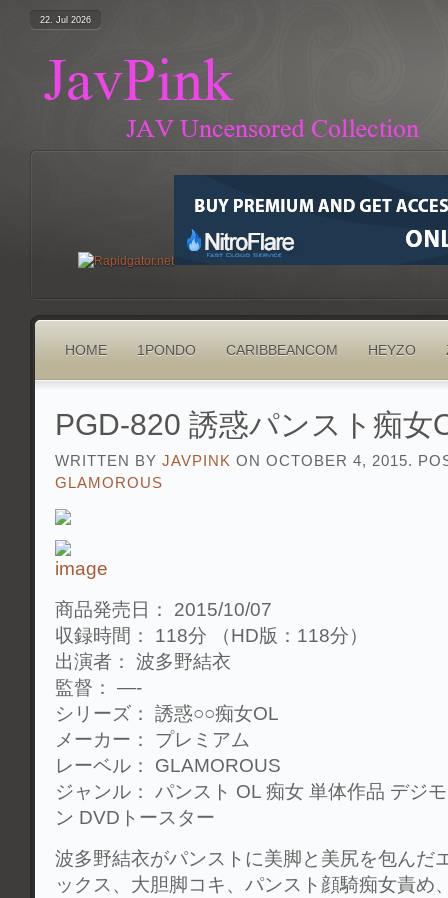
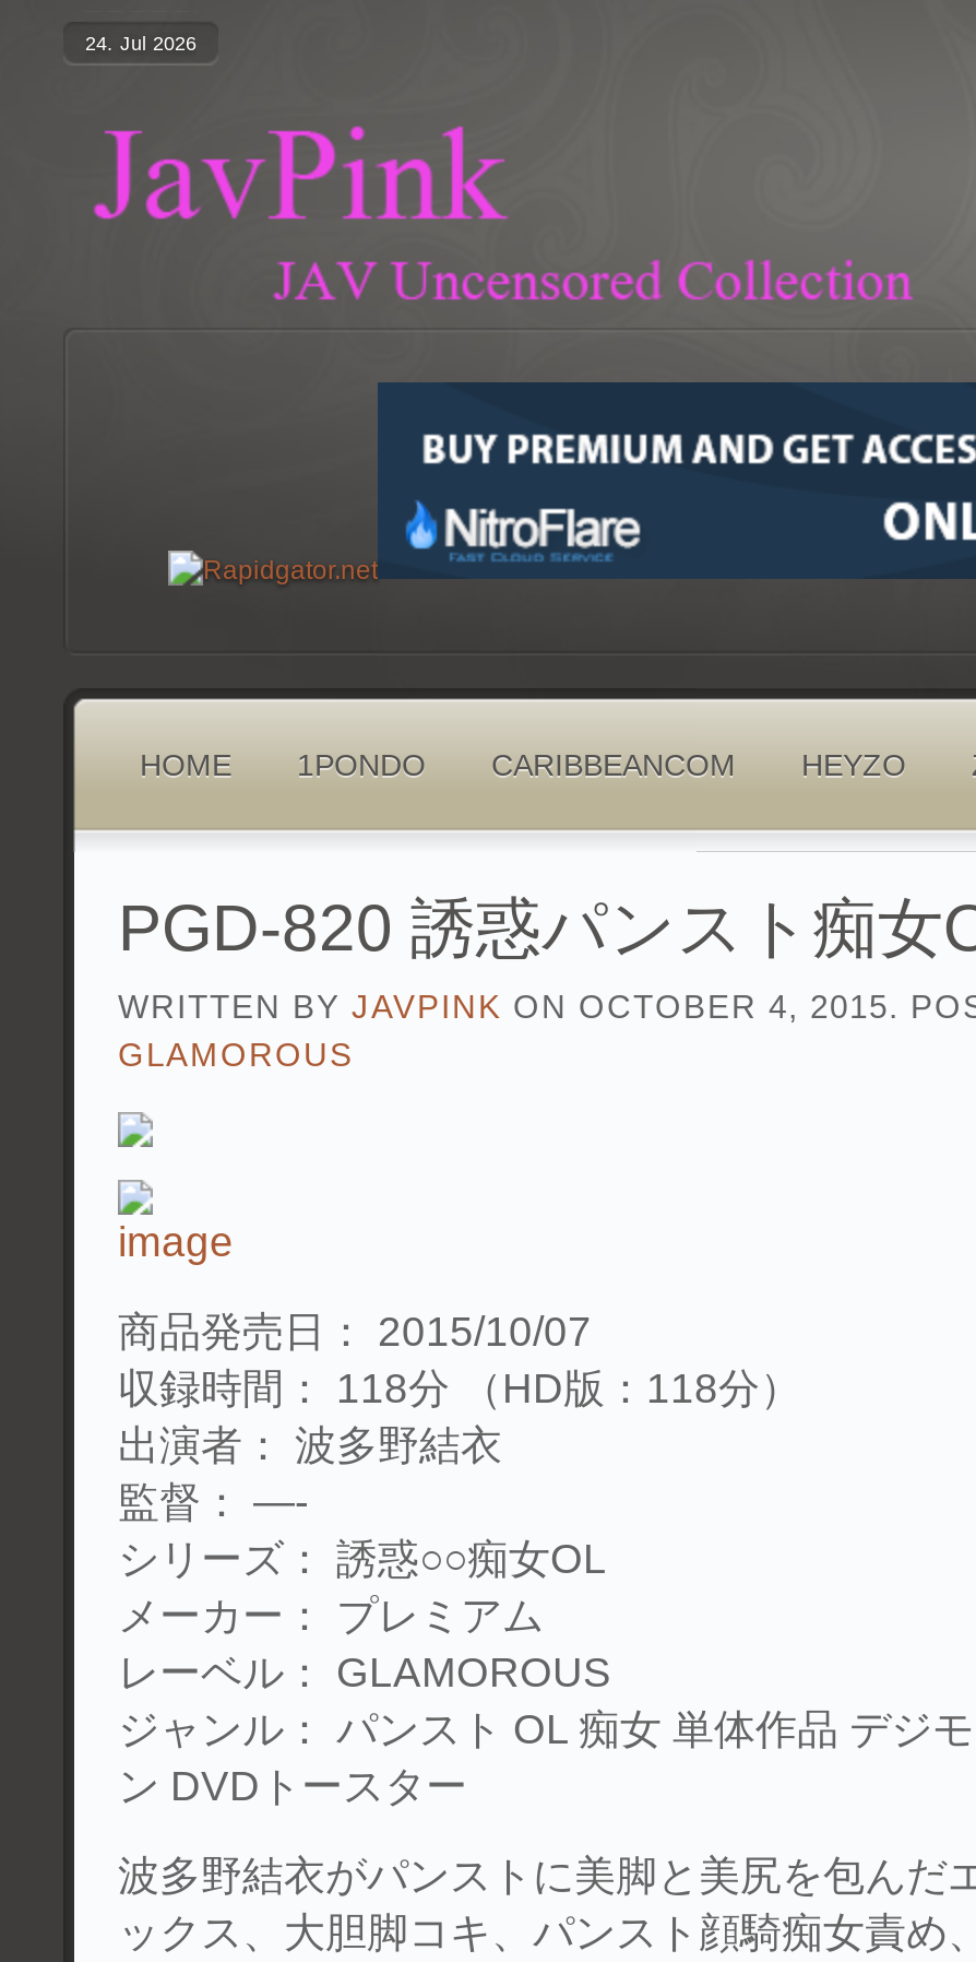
- 22. Jul 2026
+ 24. Jul 2026
